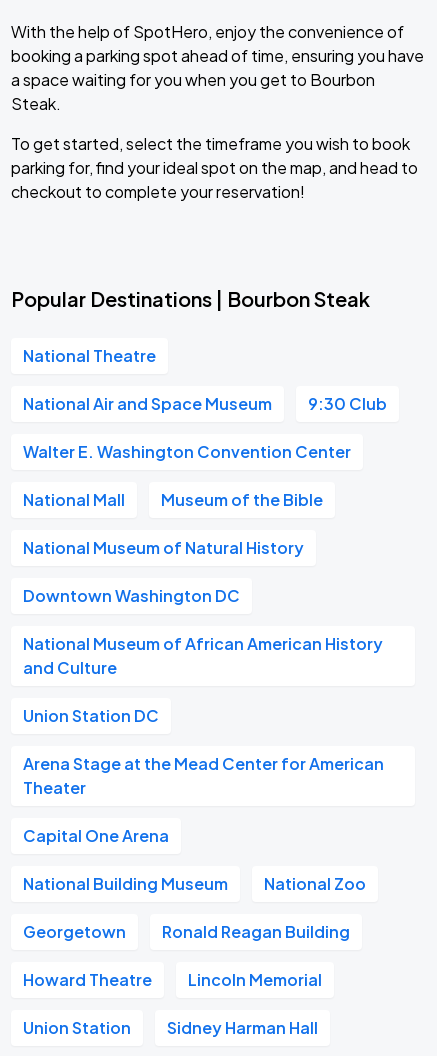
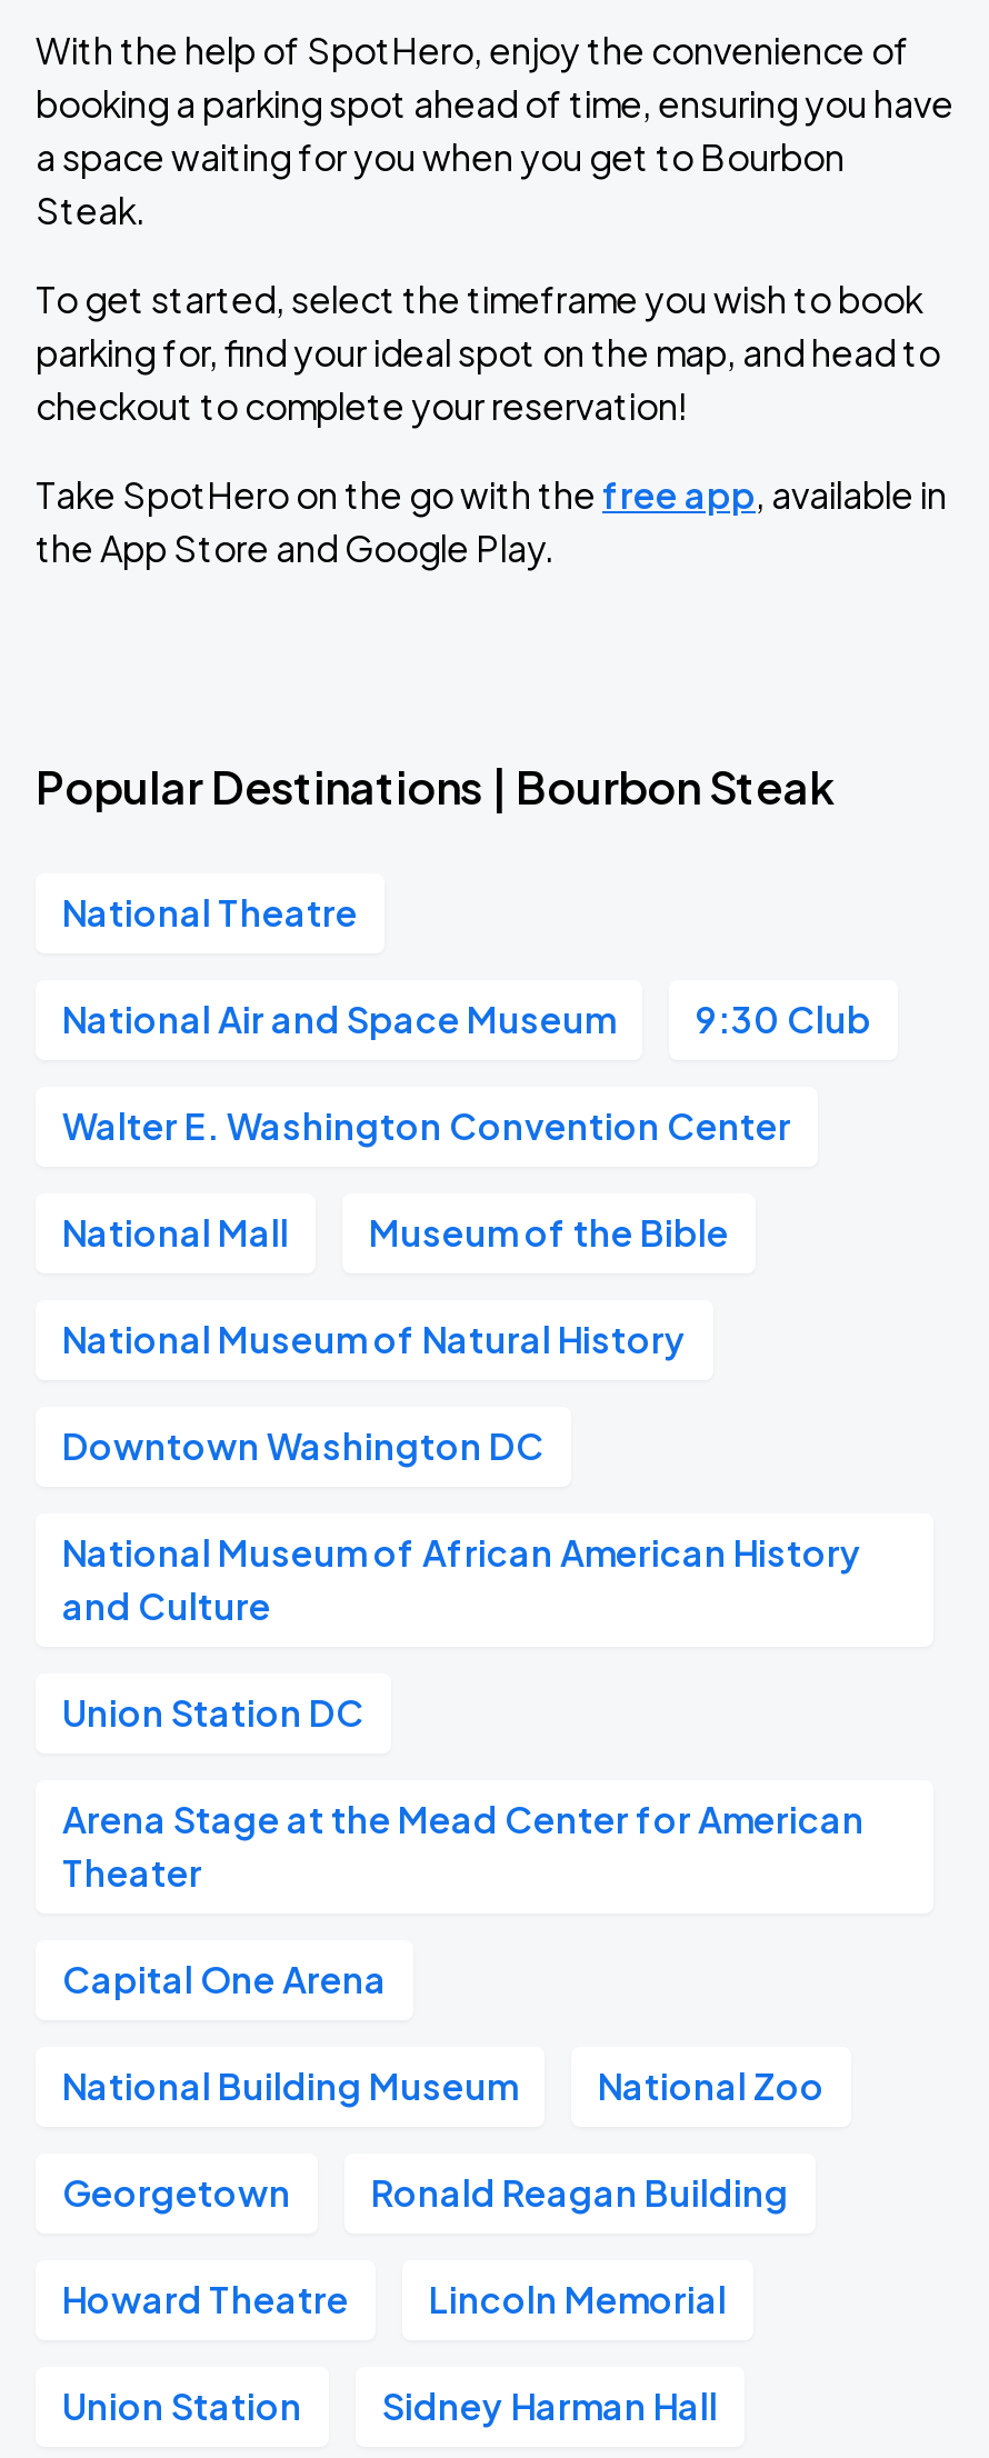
+ Take SpotHero on the go with the free app, available in
+ the App Store and Google Play.
